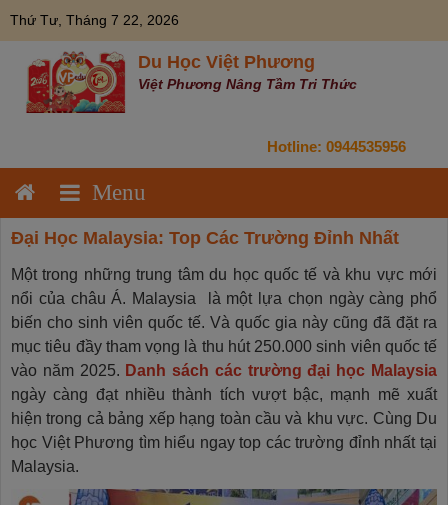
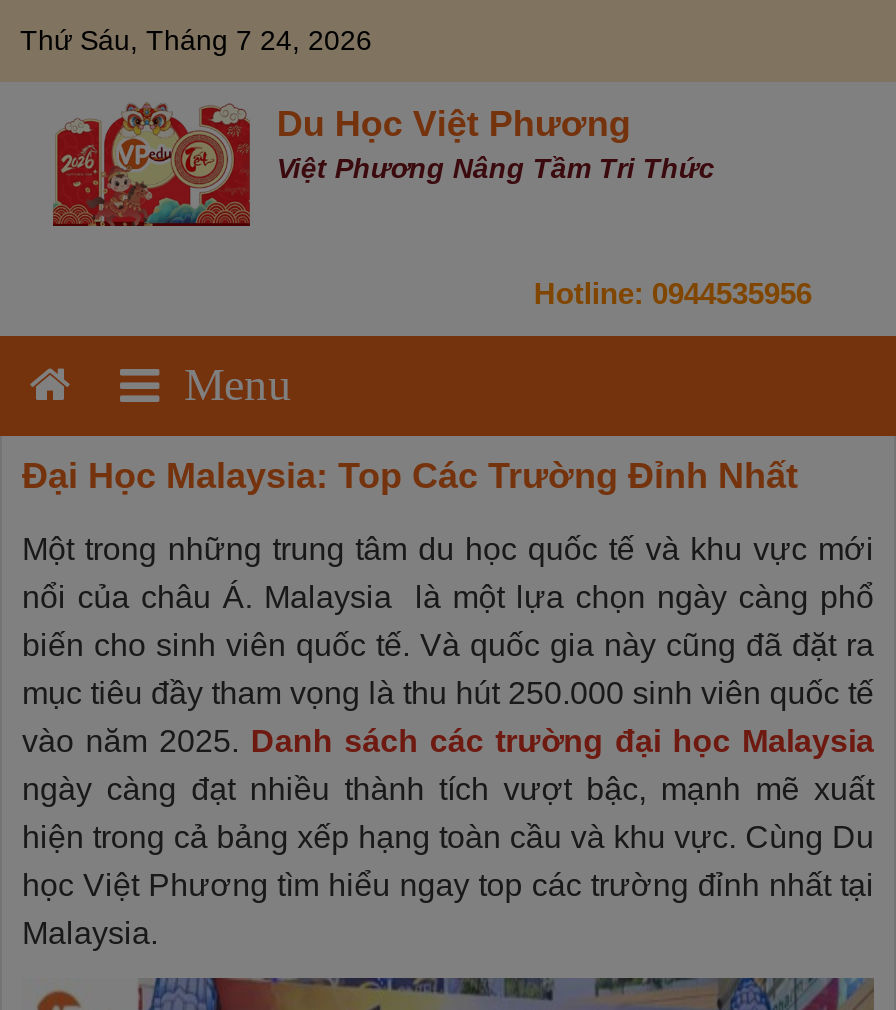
- Thứ Tư, Tháng 7 22, 2026
+ Thứ Sáu, Tháng 7 24, 2026
